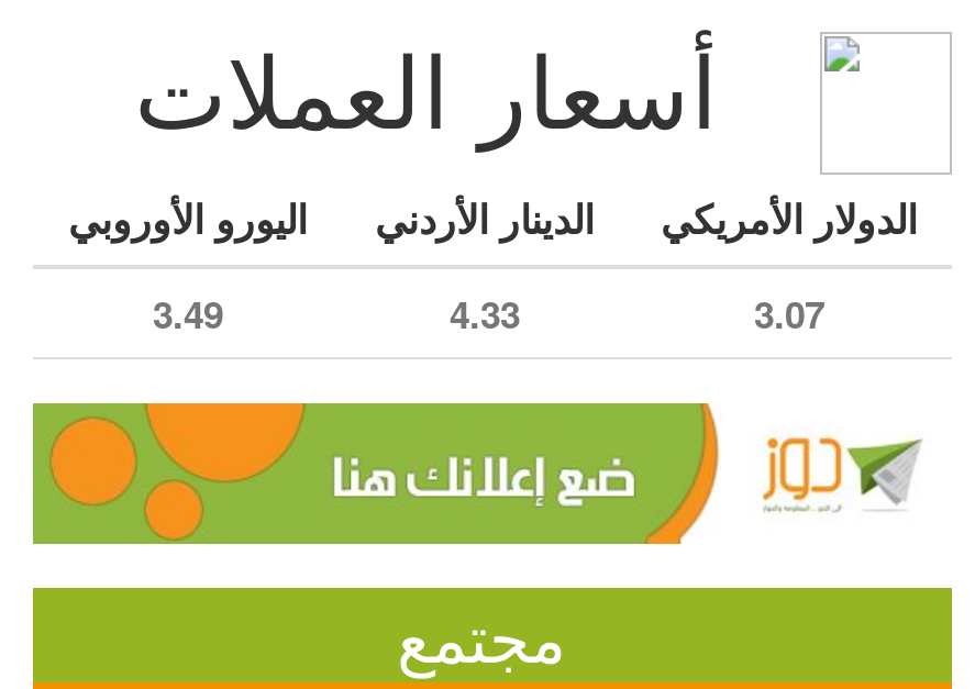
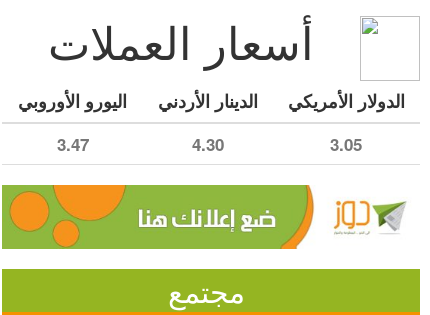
- 3.49
+ 3.47

- 4.33
+ 4.30

- 3.07
+ 3.05
